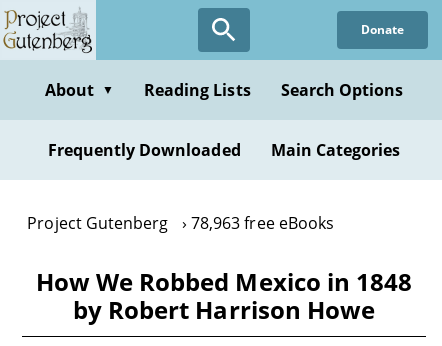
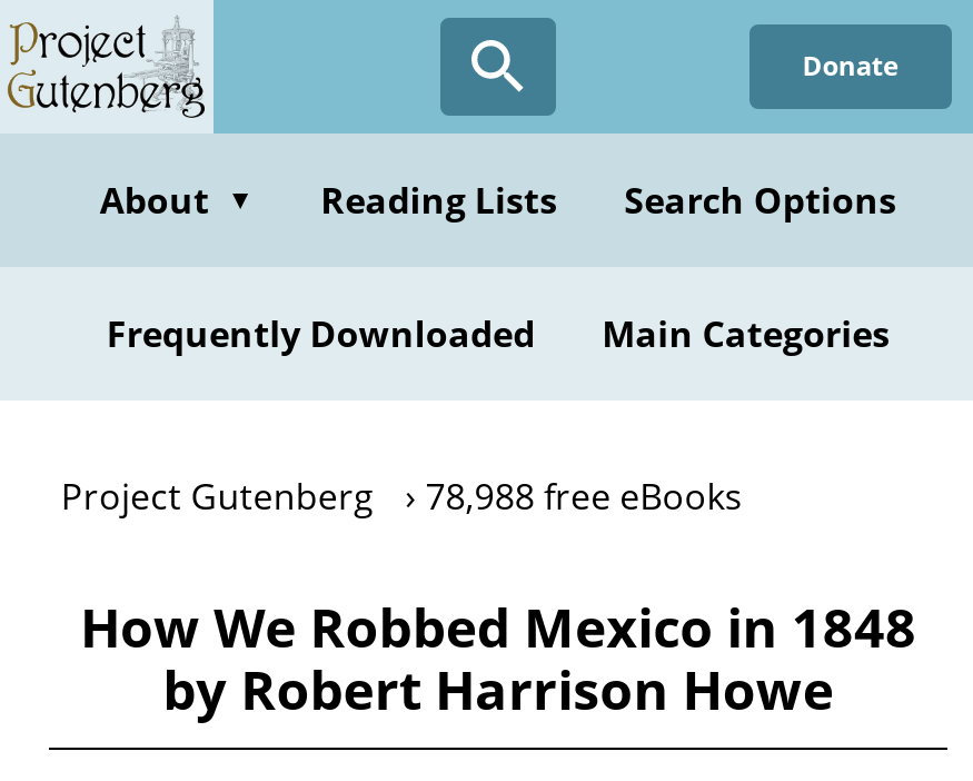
- Project Gutenberg 78,963 free eBooks
+ Project Gutenberg 78,988 free eBooks
